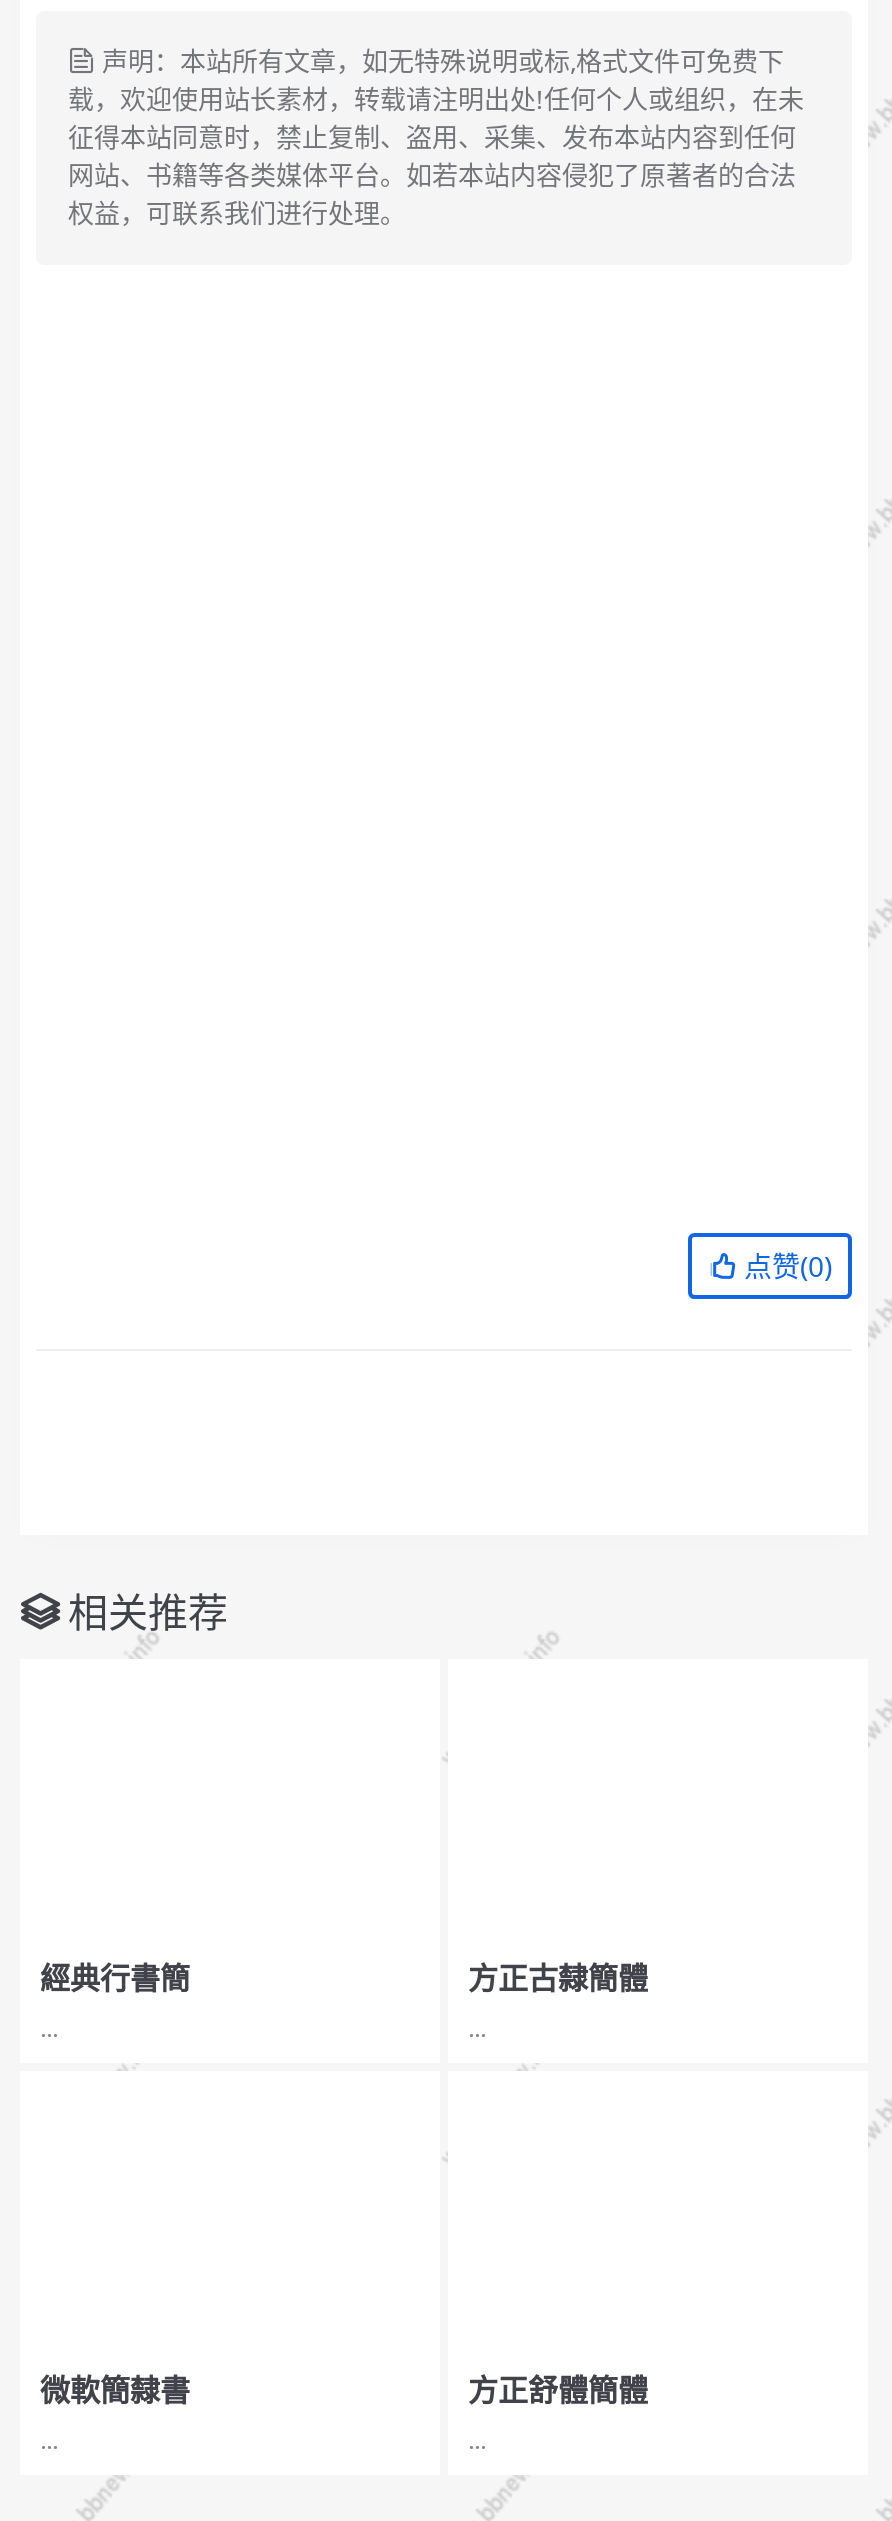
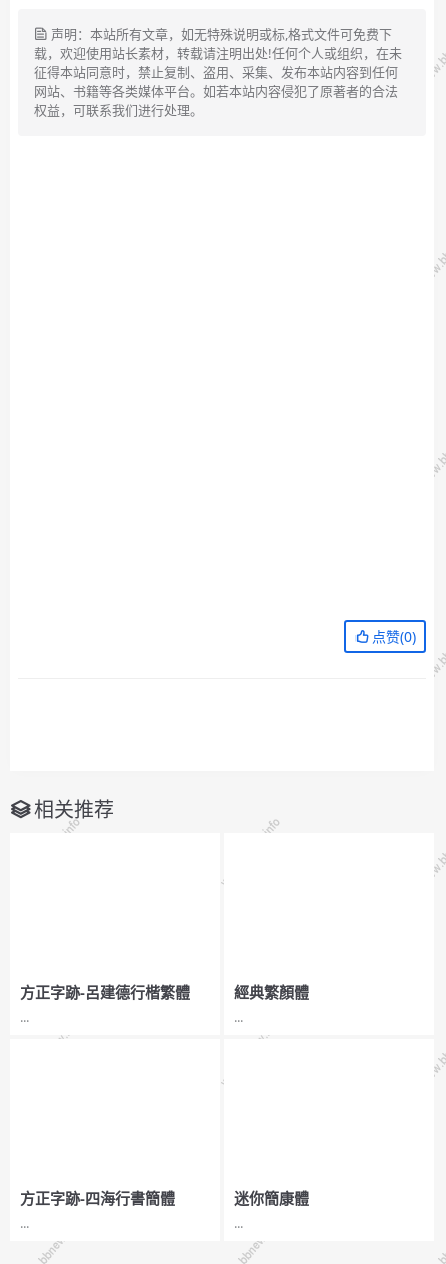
- 經典行書簡
+ 方正字跡-呂建德行楷繁體

- 方正古隸簡體
+ 經典繁顏體

- 微軟簡隸書
+ 方正字跡-四海行書簡體

- 方正舒體簡體
+ 迷你簡康體
